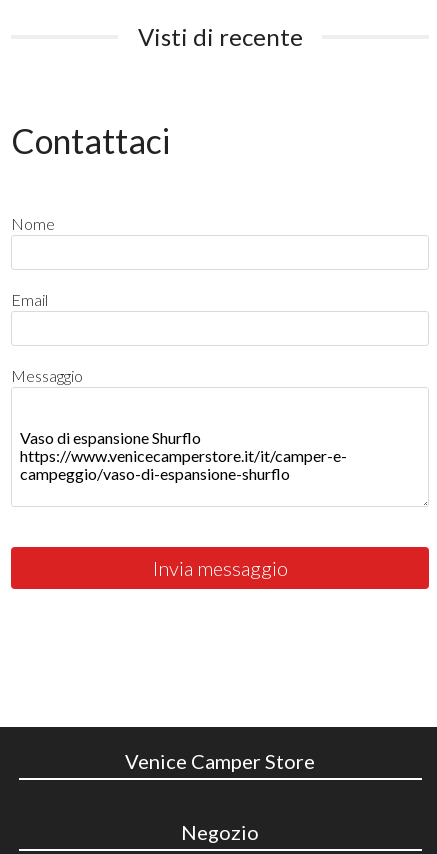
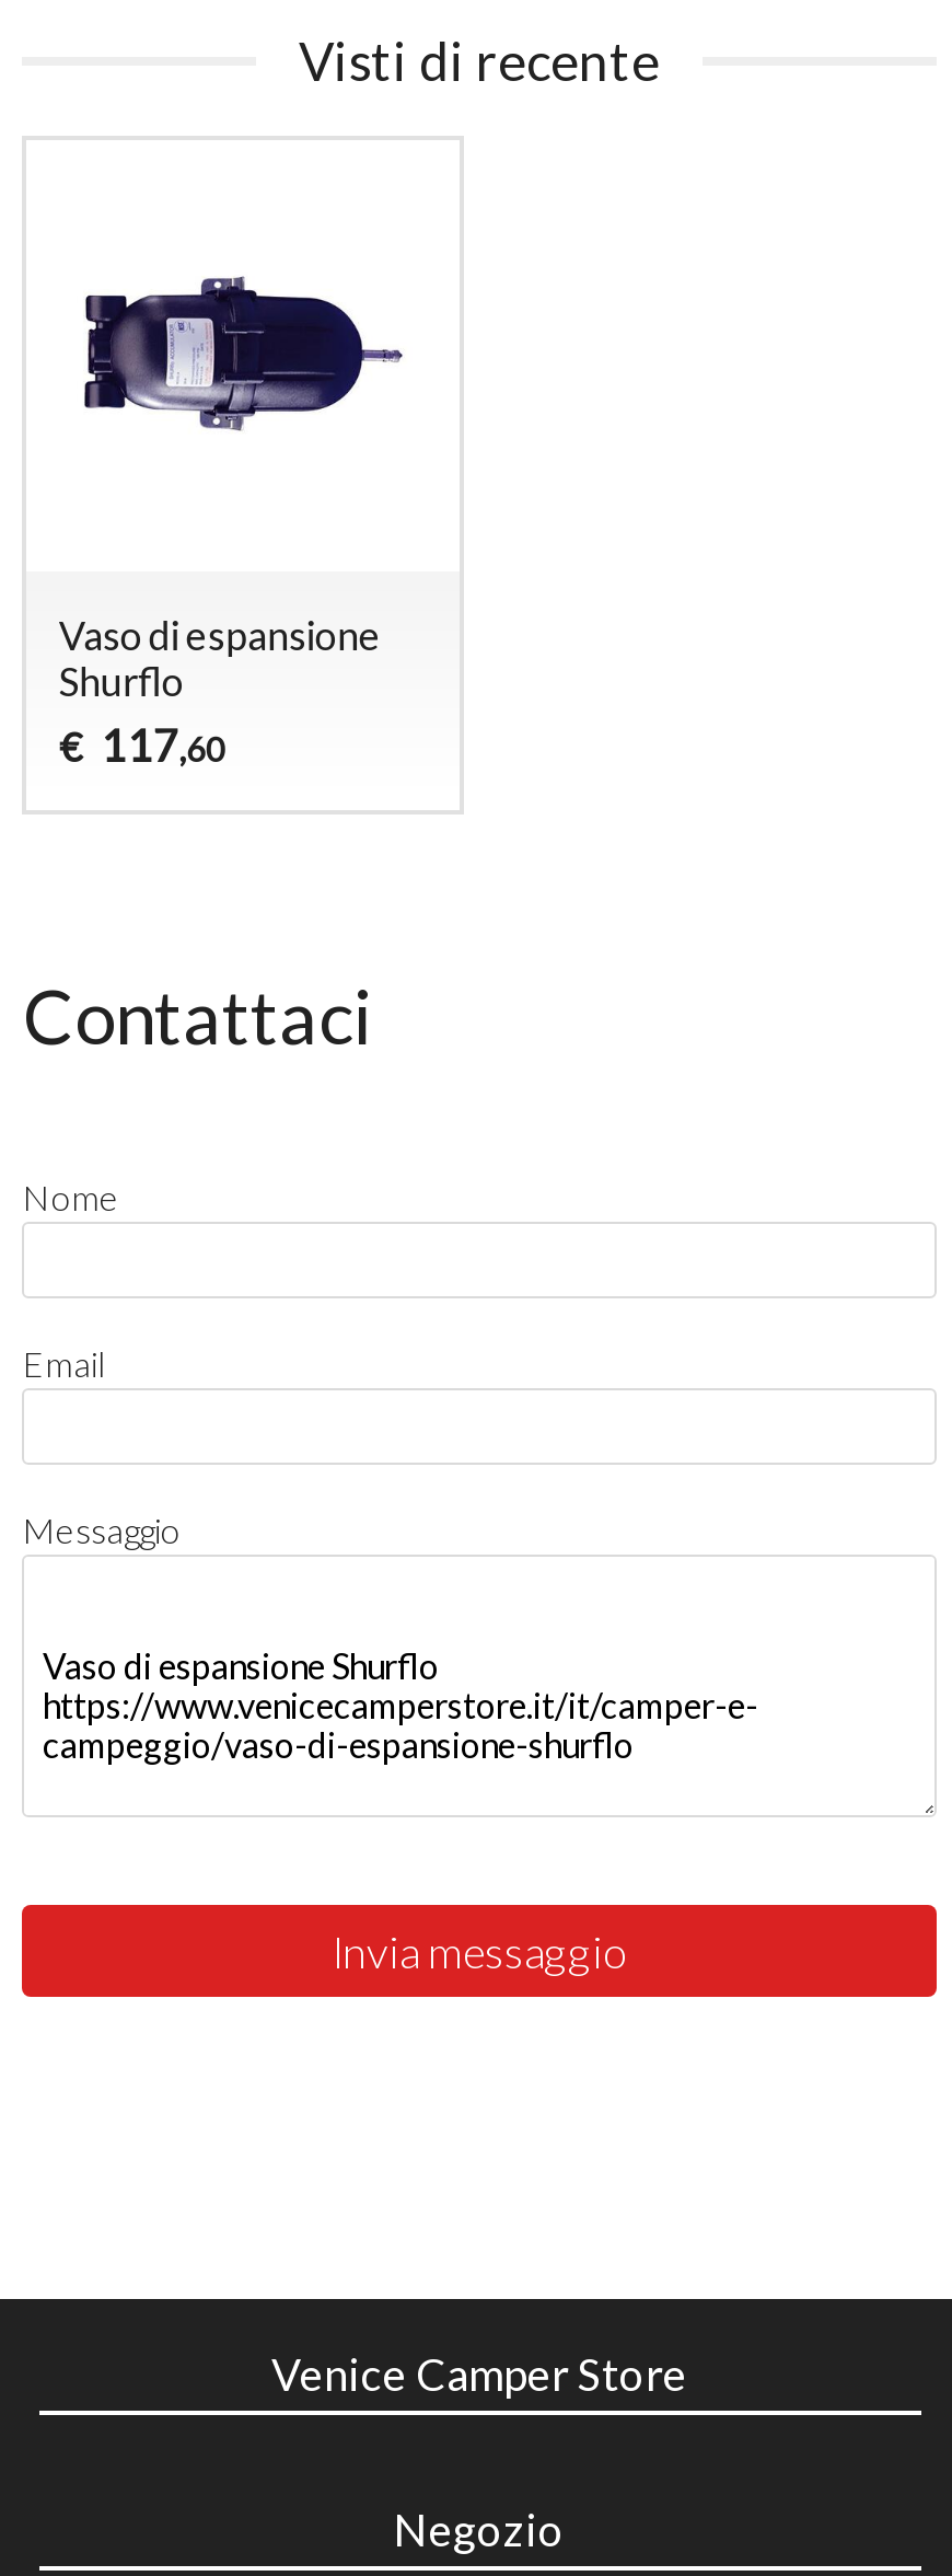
+ Vaso di espansione
+ Shurflo
+ € 117,60

+ [image]
